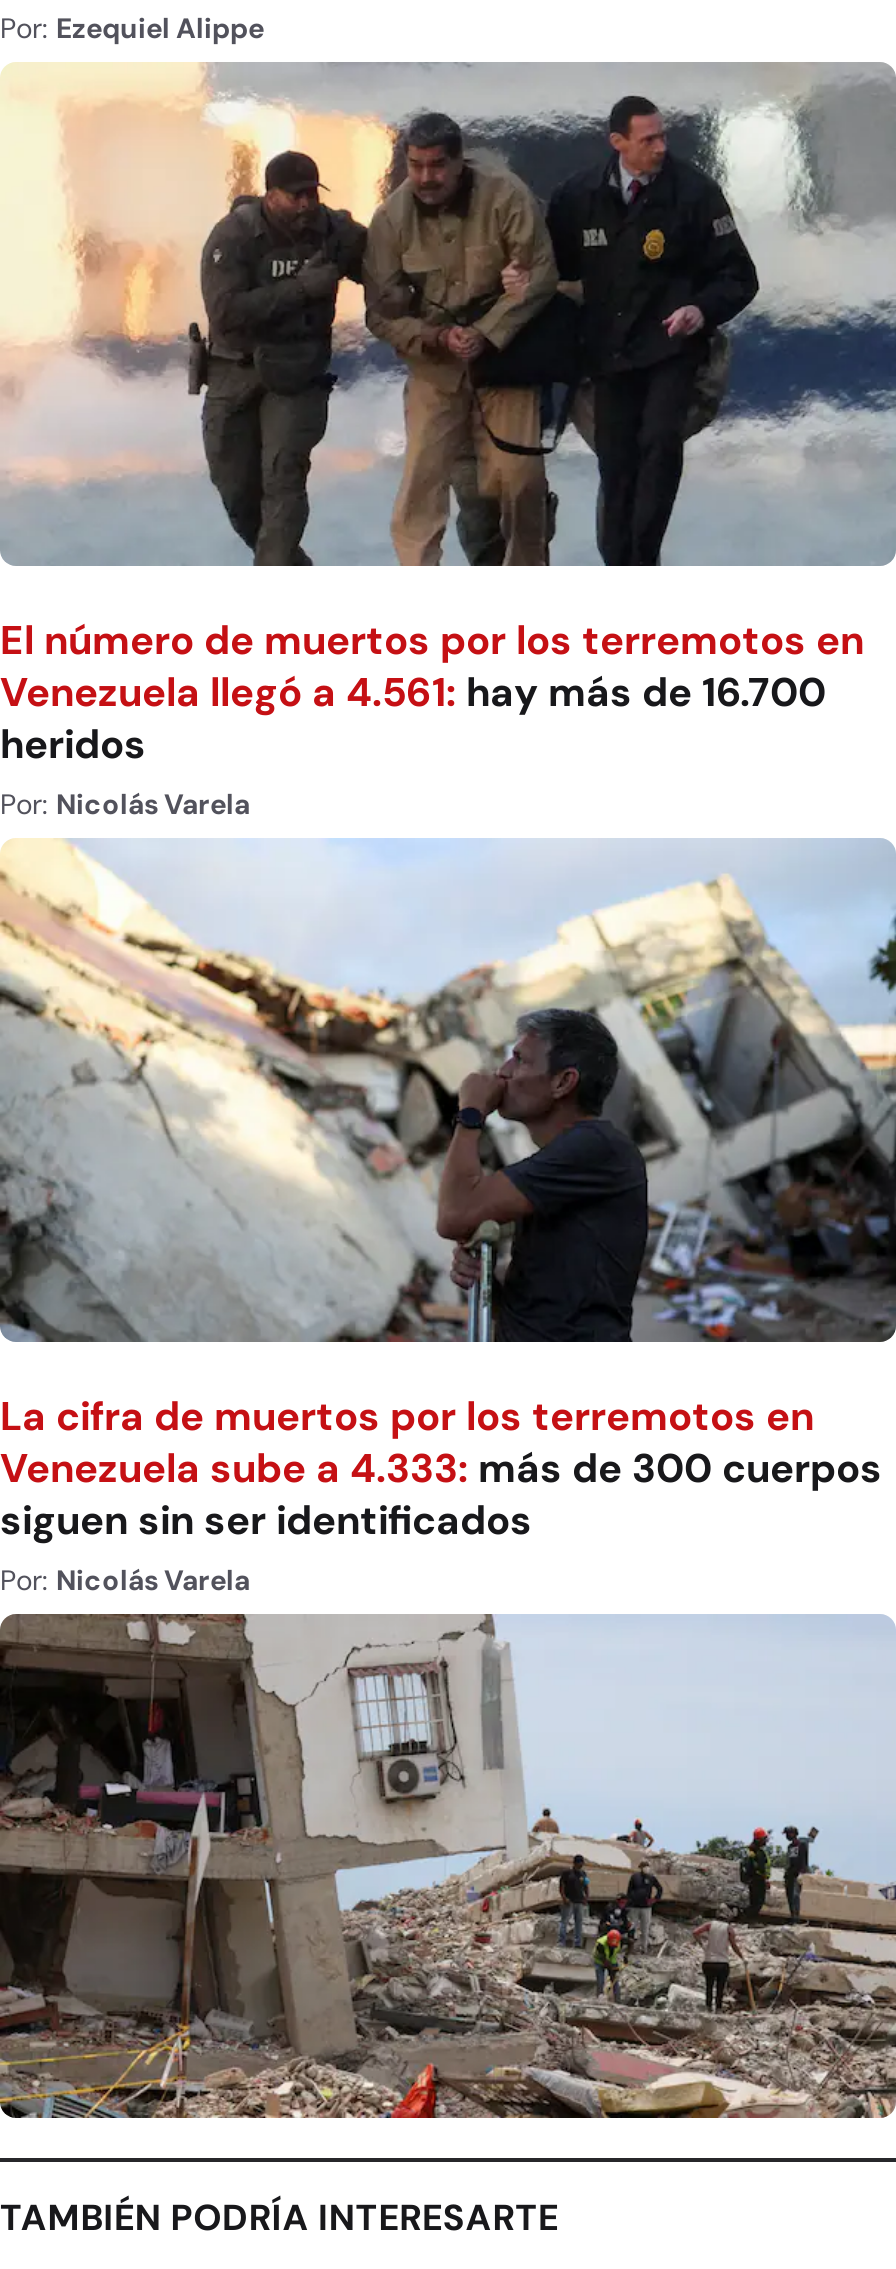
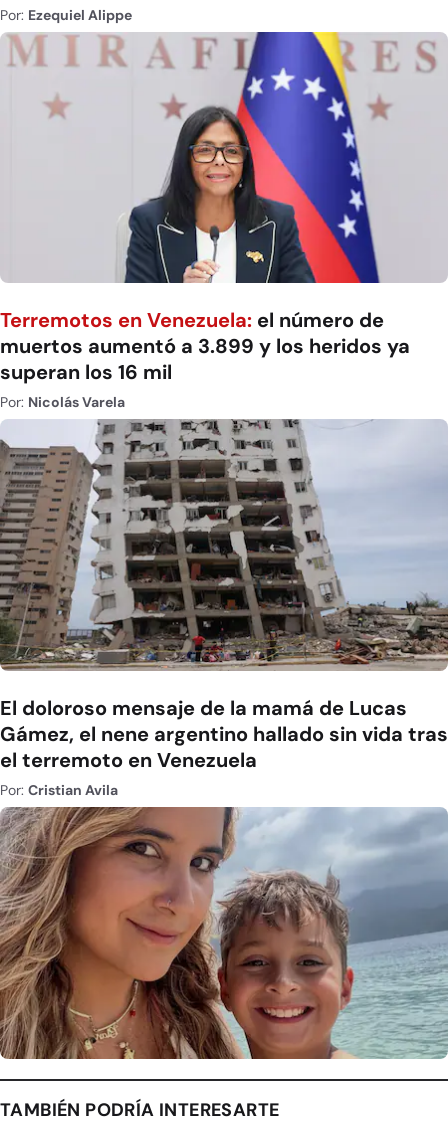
- [image]
- El número de muertos por los terremotos en
- Venezuela llegó a 4.561: hay más de 16.700
- heridos
+ [image]
+ Terremotos en Venezuela: el número de
+ muertos aumentó a 3.899 y los heridos ya
+ superan los 16 mil

- [image]
- La cifra de muertos por los terremotos en
- Venezuela sube a 4.333: más de 300 cuerpos
- siguen sin ser identificados
- Por: Nicolás Varela
+ [image]
+ El doloroso mensaje de la mamá de Lucas
+ Gámez, el nene argentino hallado sin vida tras
+ el terremoto en Venezuela
+ Por: Cristian Avila

- [image]
+ [image]
